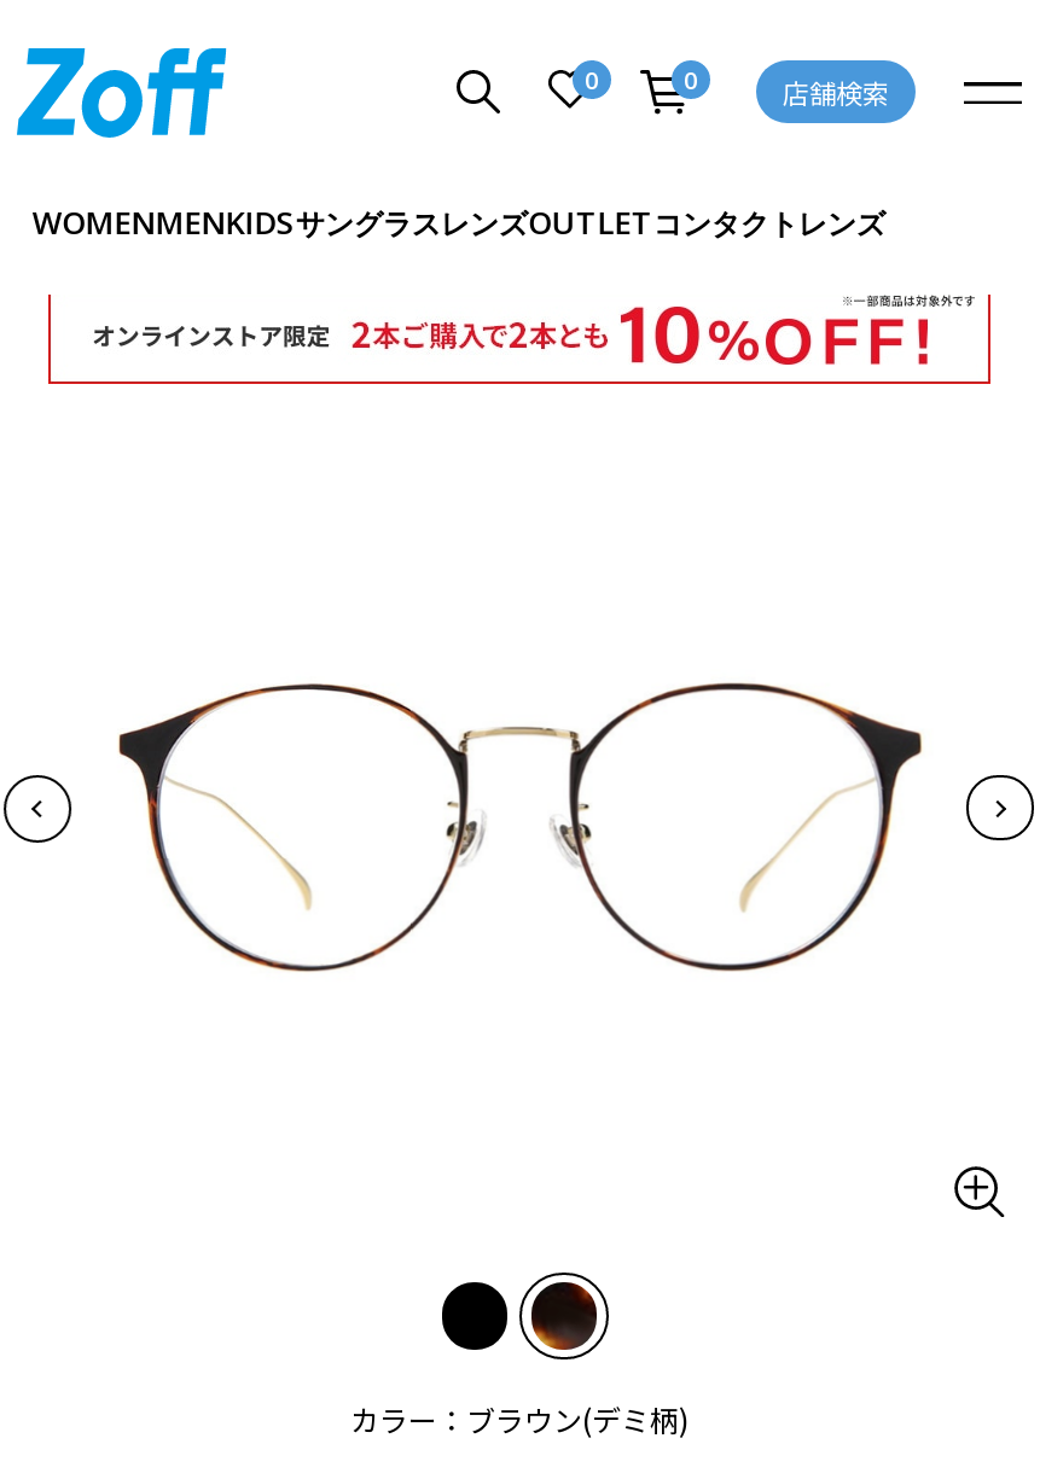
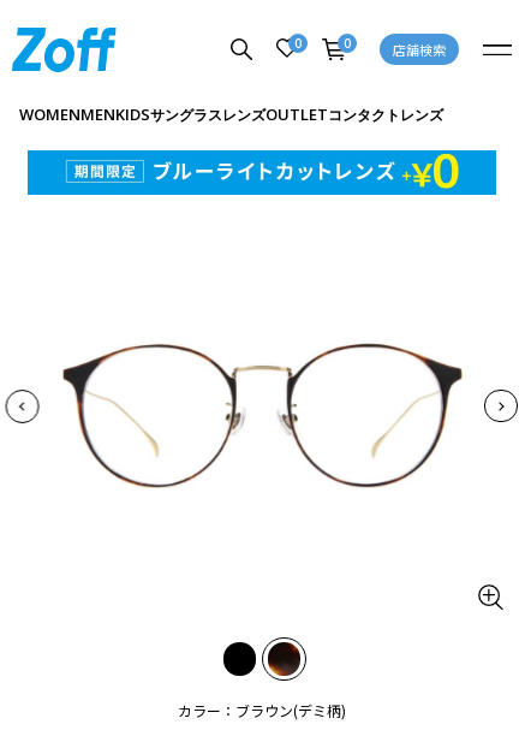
- [image]
+ [image]
